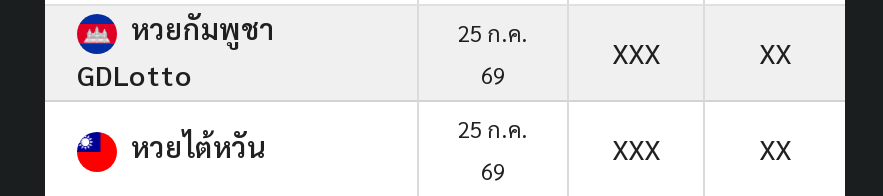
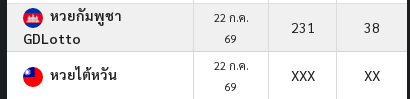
- 25 ก.ค.
+ 22 ก.ค.

- XXX
- XX
+ 231
+ 38

- 25 ก.ค.
+ 22 ก.ค.
